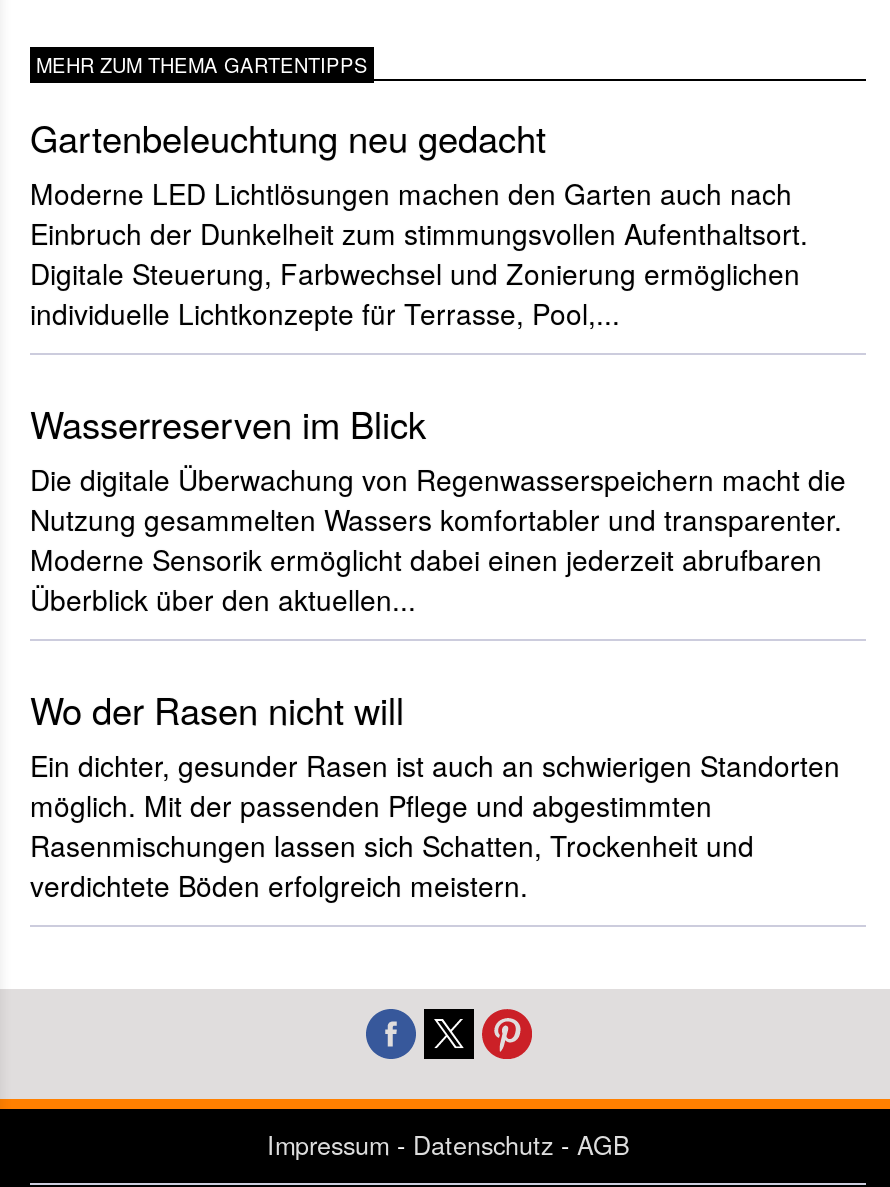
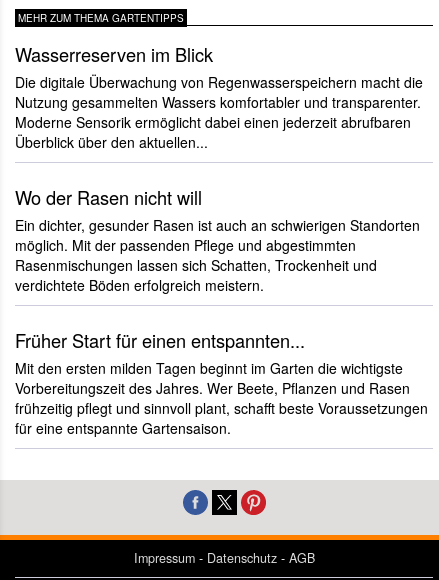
- Gartenbeleuchtung neu gedacht
- Moderne LED Lichtlösungen machen den Garten auch nach
- Einbruch der Dunkelheit zum stimmungsvollen Aufenthaltsort.
- Digitale Steuerung, Farbwechsel und Zonierung ermöglichen
- individuelle Lichtkonzepte für Terrasse, Pool,...

moved up: Wasserreserven im Blick | Die digitale Überwachung von Regenwasserspeichern macht die | Nutzung gesammelten Wassers komfortabler und transparenter. | ... | Rasenmischungen lassen sich Schatten, Trockenheit und | verdichtete Böden erfolgreich meistern.

+ Früher Start für einen entspannten...
+ Mit den ersten milden Tagen beginnt im Garten die wichtigste
+ Vorbereitungszeit des Jahres. Wer Beete, Pflanzen und Rasen
+ frühzeitig pflegt und sinnvoll plant, schafft beste Voraussetzungen
+ für eine entspannte Gartensaison.
